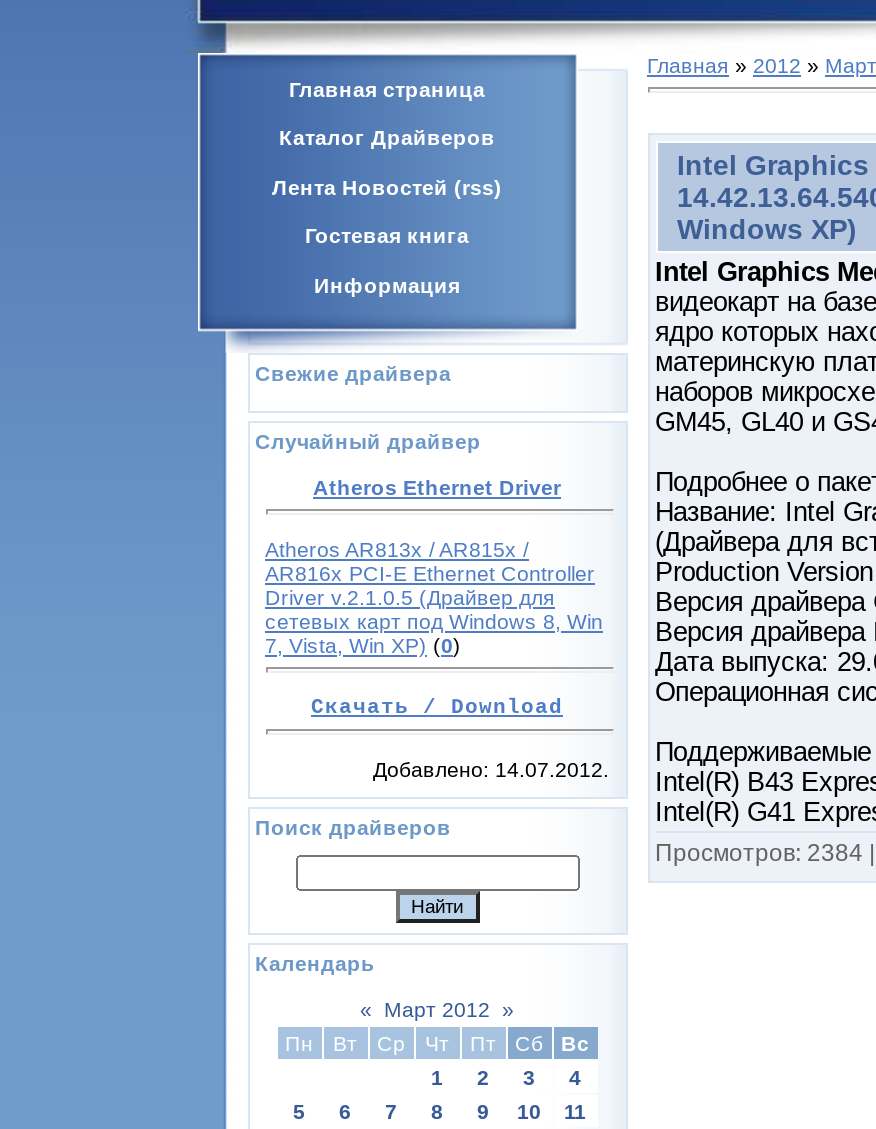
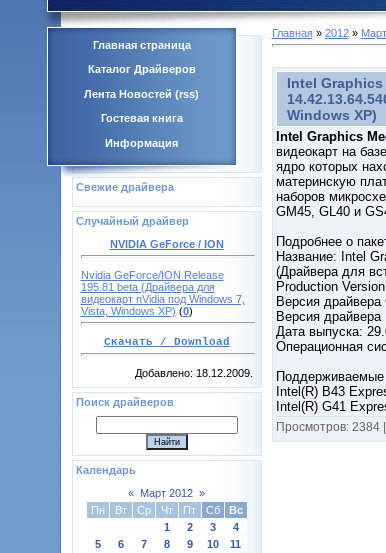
- Atheros Ethernet Driver
+ NVIDIA GeForce / ION

- Atheros AR813x / AR815x /
- AR816x PCI-E Ethernet Controller
- Driver v.2.1.0.5 (Драйвер для
- сетевых карт под Windows 8, Win
- 7, Vista, Win XP) (0)
+ Nvidia GeForce/ION Release
+ 195.81 beta (Драйвера для
+ видеокарт nVidia под Windows 7,
+ Vista, Windows XP) (0)

- Добавлено: 14.07.2012.
+ Добавлено: 18.12.2009.
